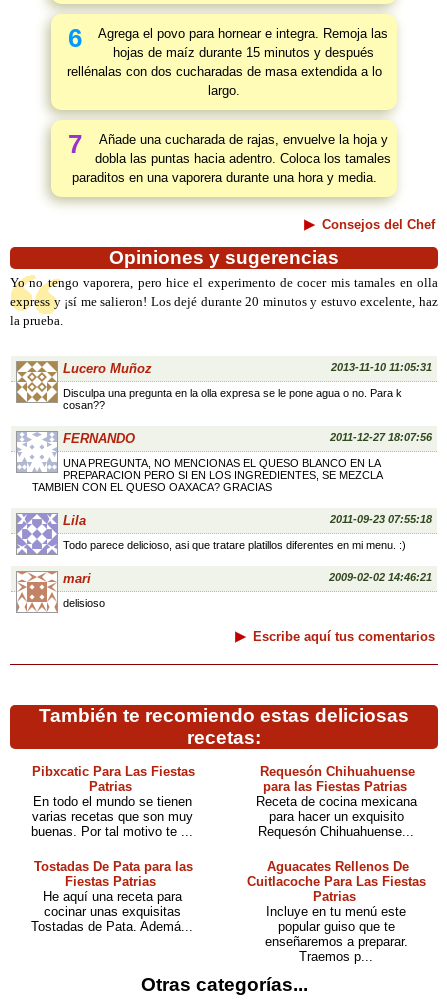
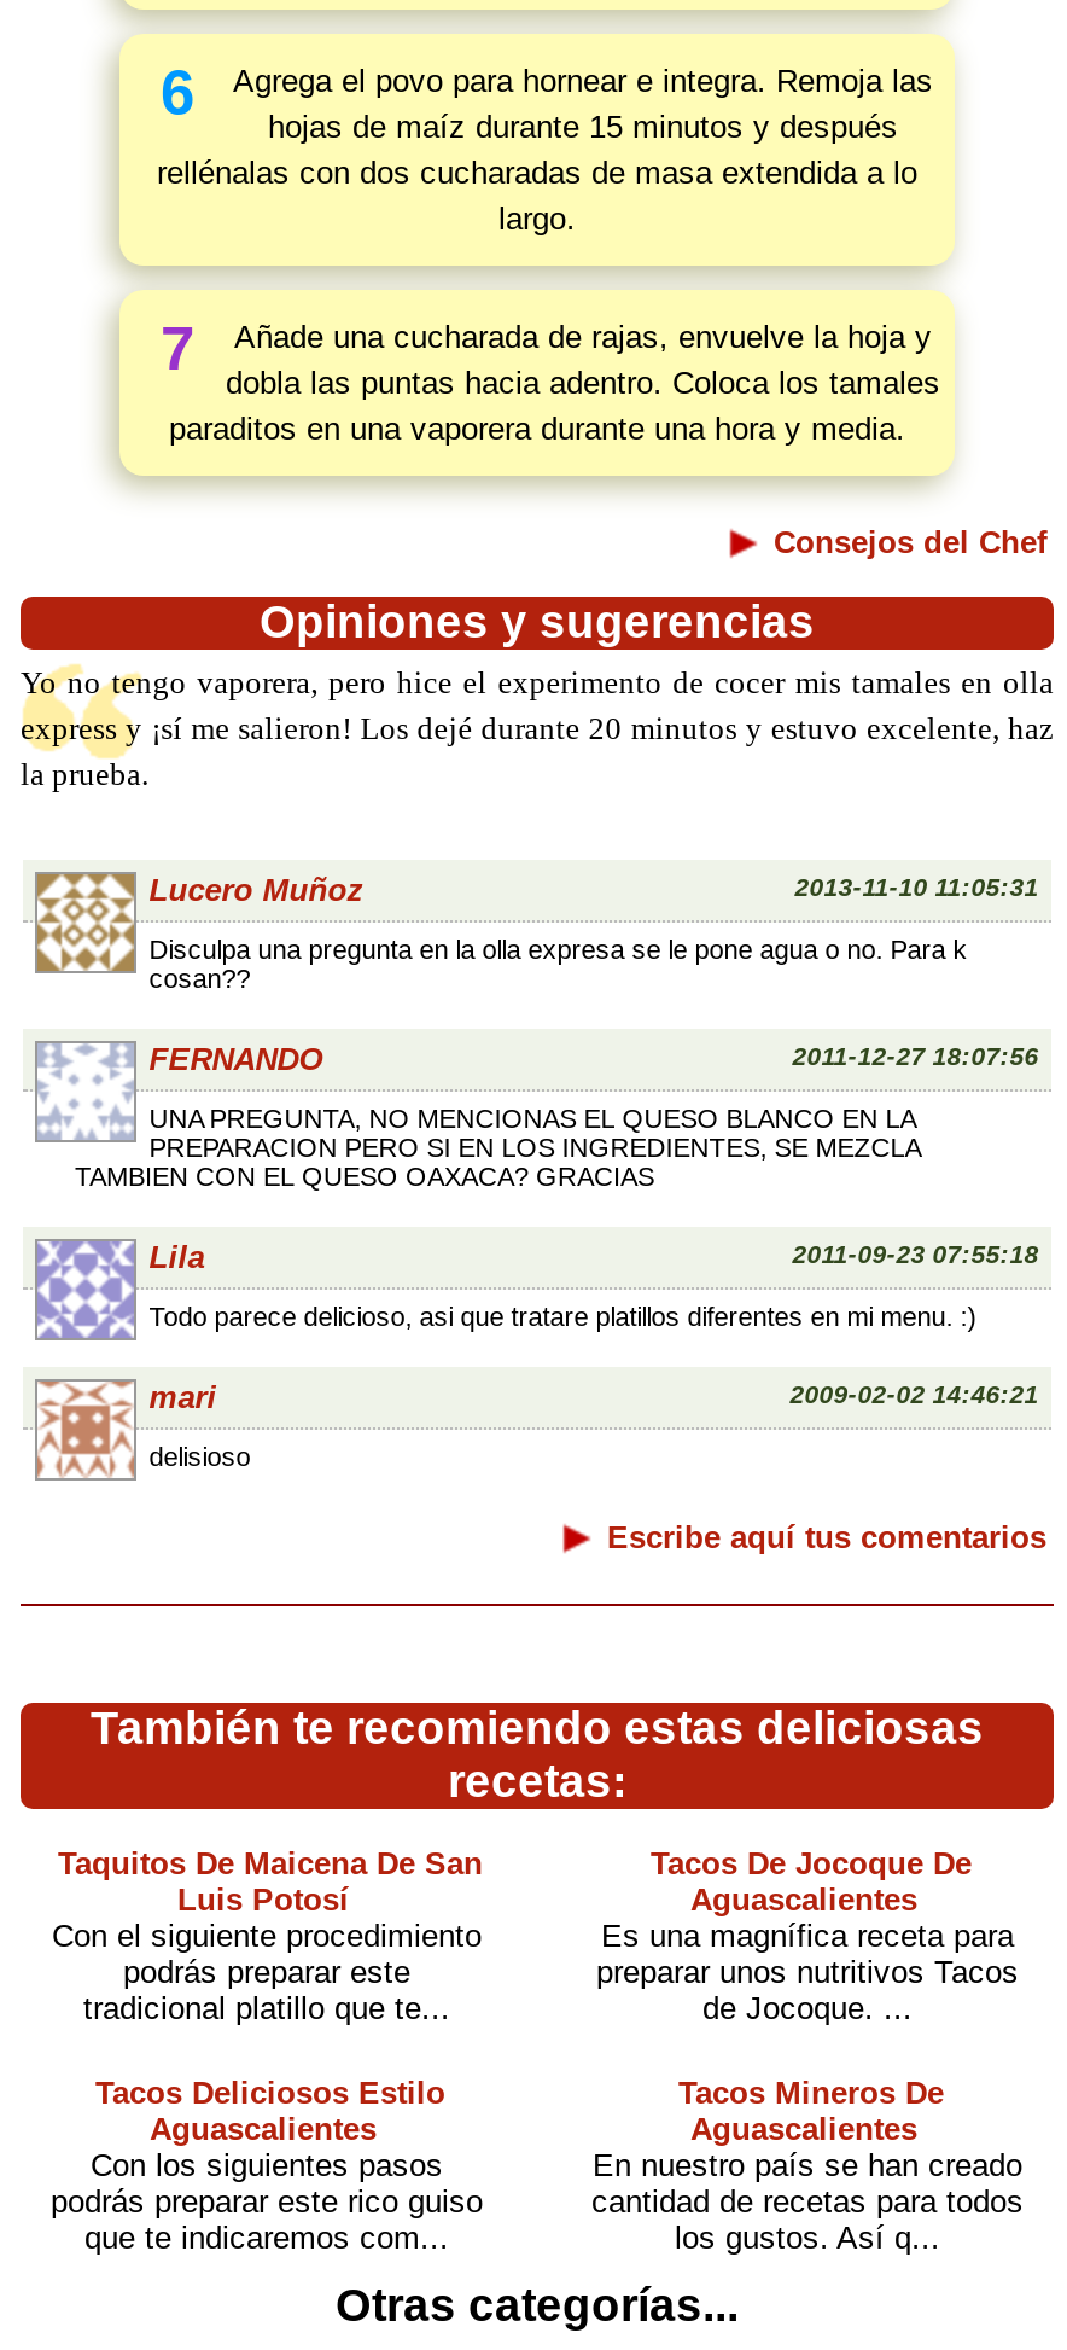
- Pibxcatic Para Las Fiestas
- Patrias
- En todo el mundo se tienen
- varias recetas que son muy
- buenas. Por tal motivo te ...
+ Taquitos De Maicena De San
+ Luis Potosí
+ Con el siguiente procedimiento
+ podrás preparar este
+ tradicional platillo que te...

- Requesón Chihuahuense
- para las Fiestas Patrias
- Receta de cocina mexicana
- para hacer un exquisito
- Requesón Chihuahuense...
+ Tacos De Jocoque De
+ Aguascalientes
+ Es una magnífica receta para
+ preparar unos nutritivos Tacos
+ de Jocoque. ...

- Tostadas De Pata para las
- Fiestas Patrias
- He aquí una receta para
- cocinar unas exquisitas
- Tostadas de Pata. Ademá...
+ Tacos Deliciosos Estilo
+ Aguascalientes
+ Con los siguientes pasos
+ podrás preparar este rico guiso
+ que te indicaremos com...

- Aguacates Rellenos De
- Cuitlacoche Para Las Fiestas
- Patrias
- Incluye en tu menú este
- popular guiso que te
- enseñaremos a preparar.
- Traemos p...
+ Tacos Mineros De
+ Aguascalientes
+ En nuestro país se han creado
+ cantidad de recetas para todos
+ los gustos. Así q...
